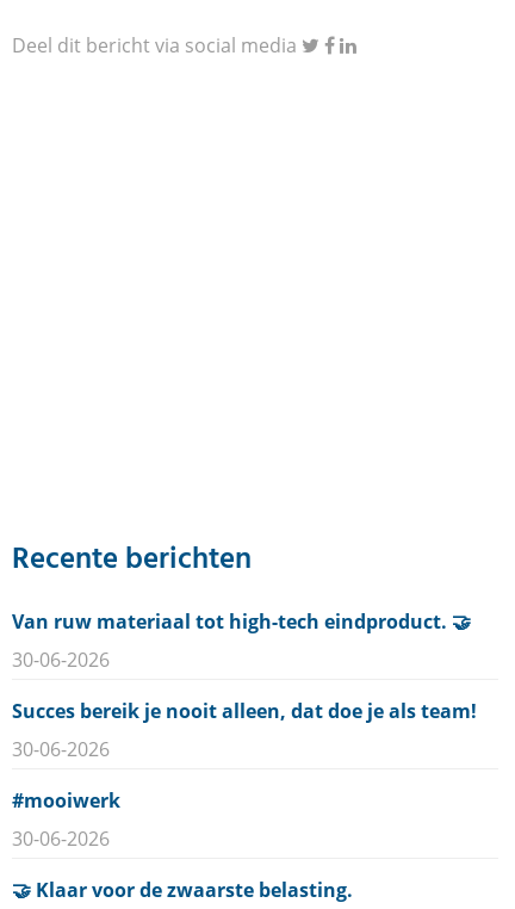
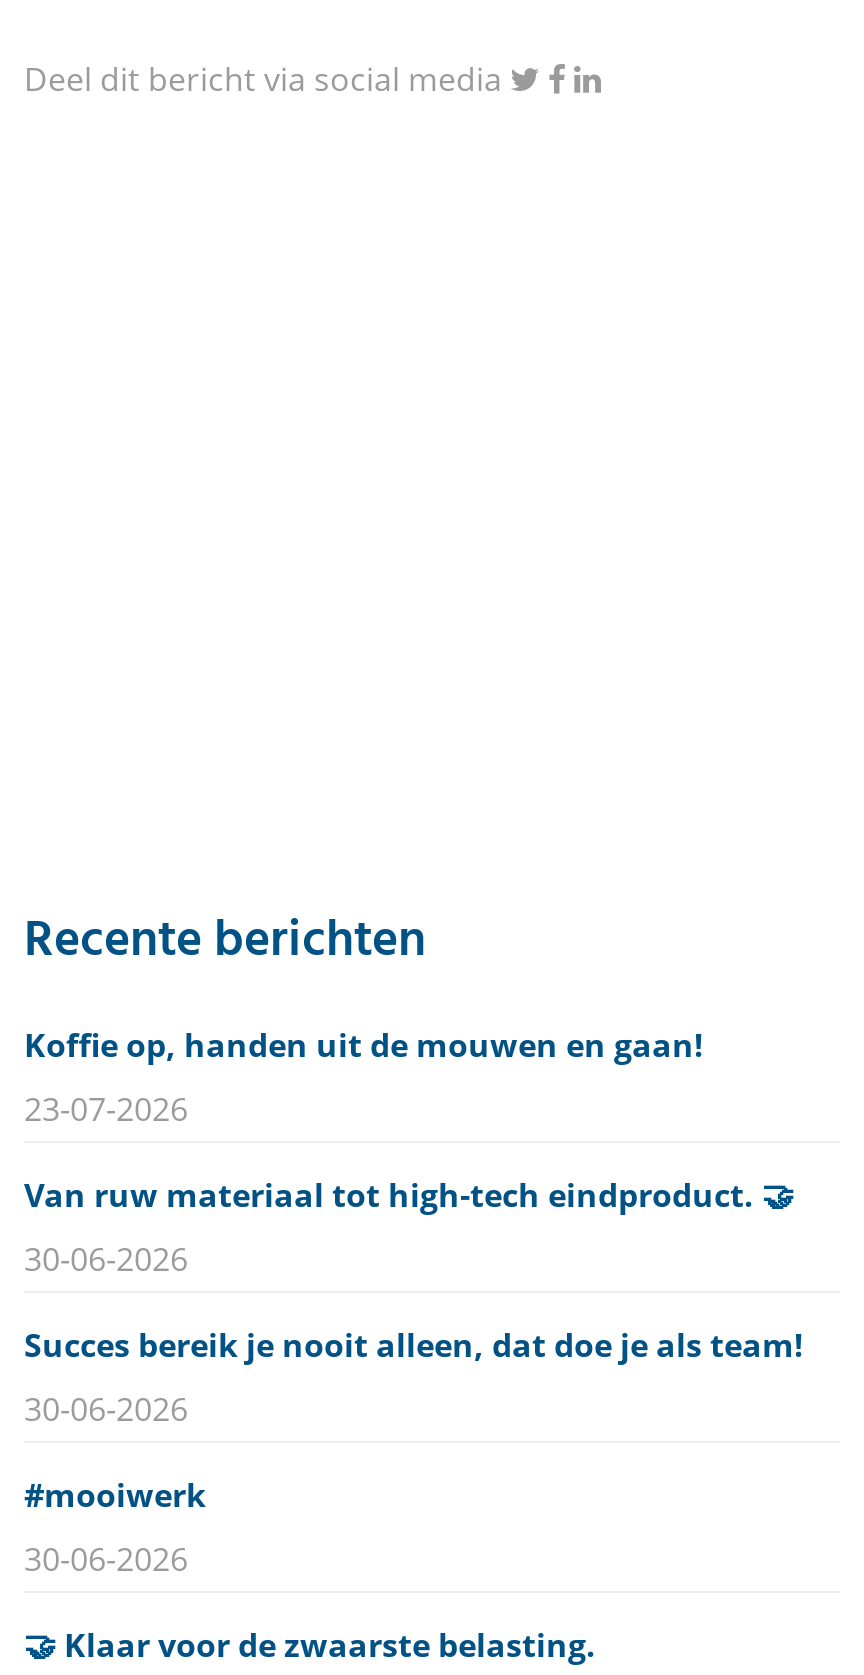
+ Koffie op, handen uit de mouwen en gaan!
+ 23-07-2026
